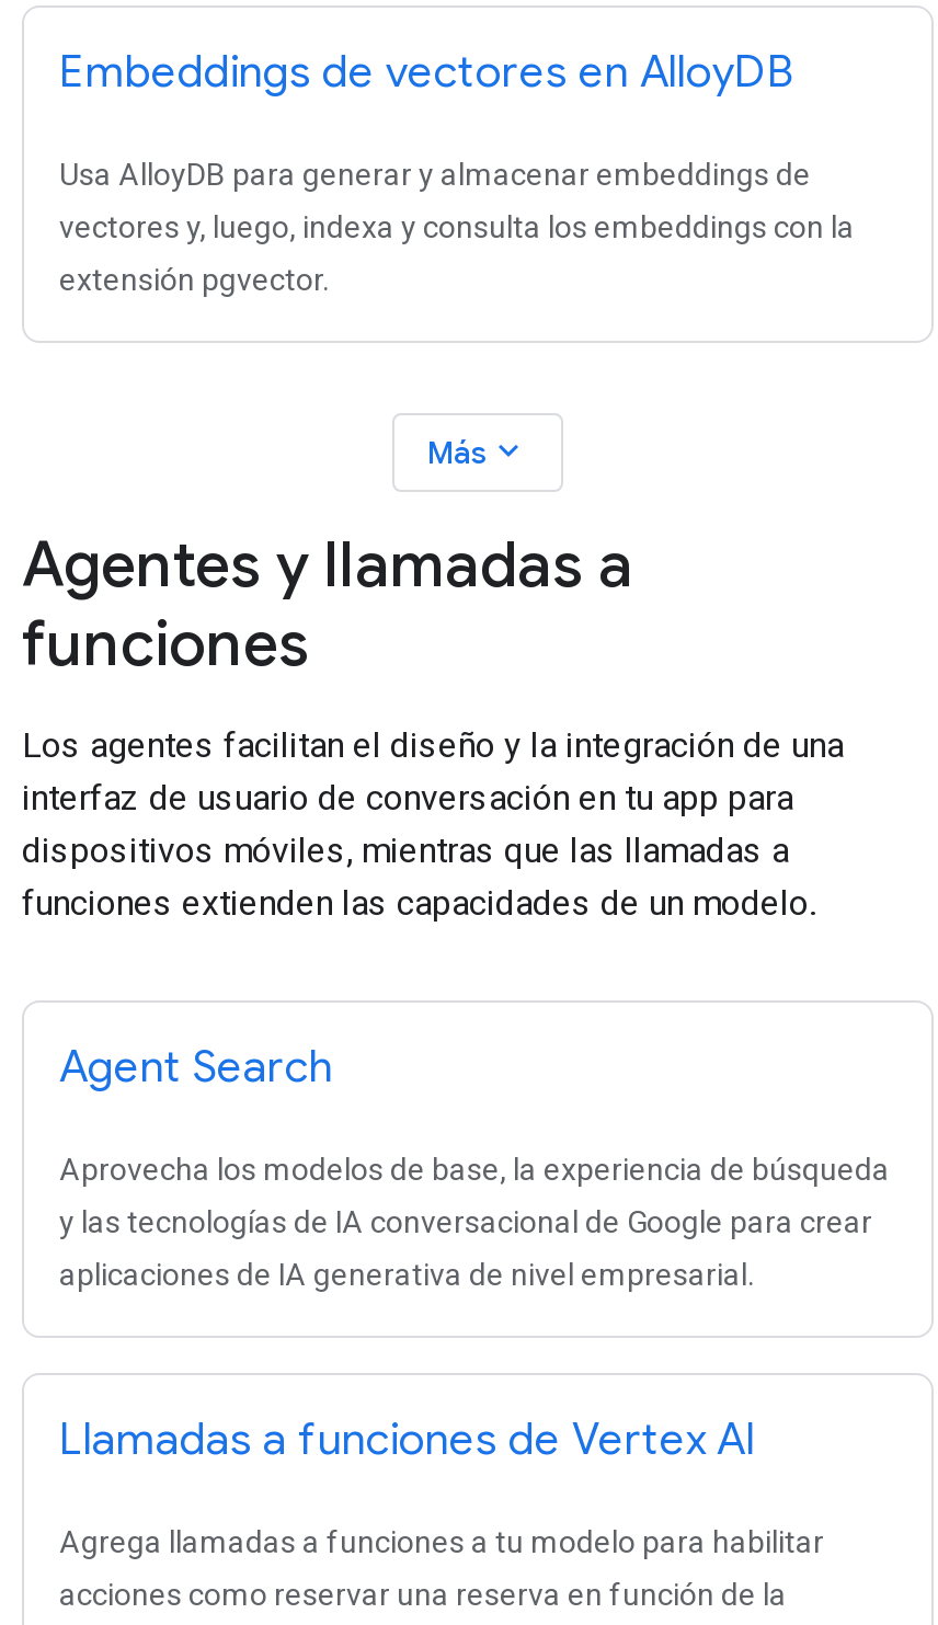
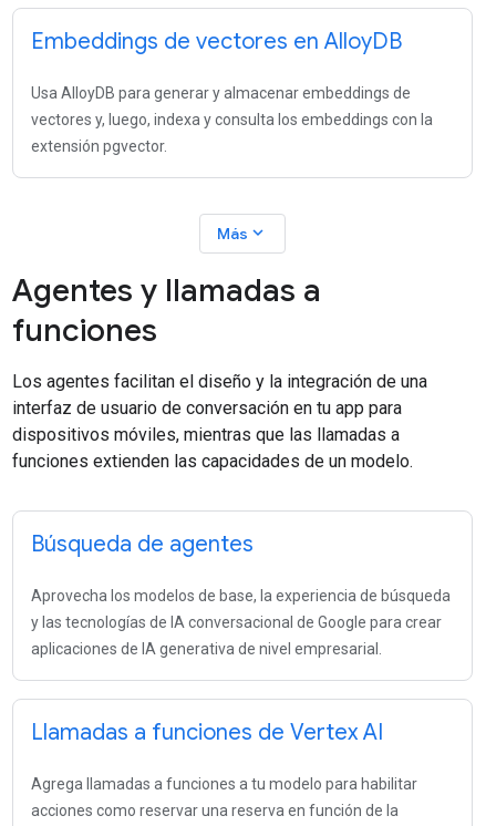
- Agent Search
+ Búsqueda de agentes
